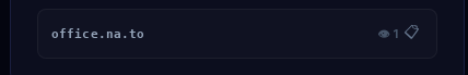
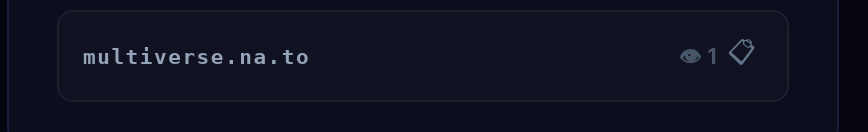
- office.na.to
+ multiverse.na.to
